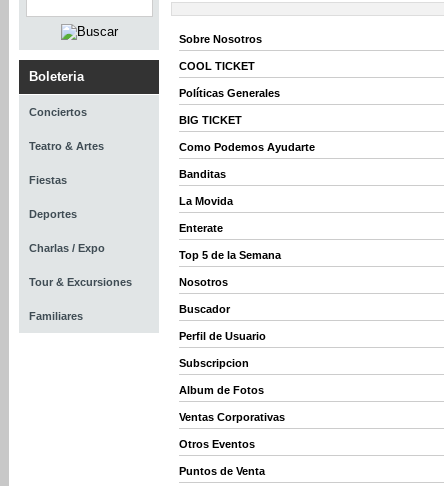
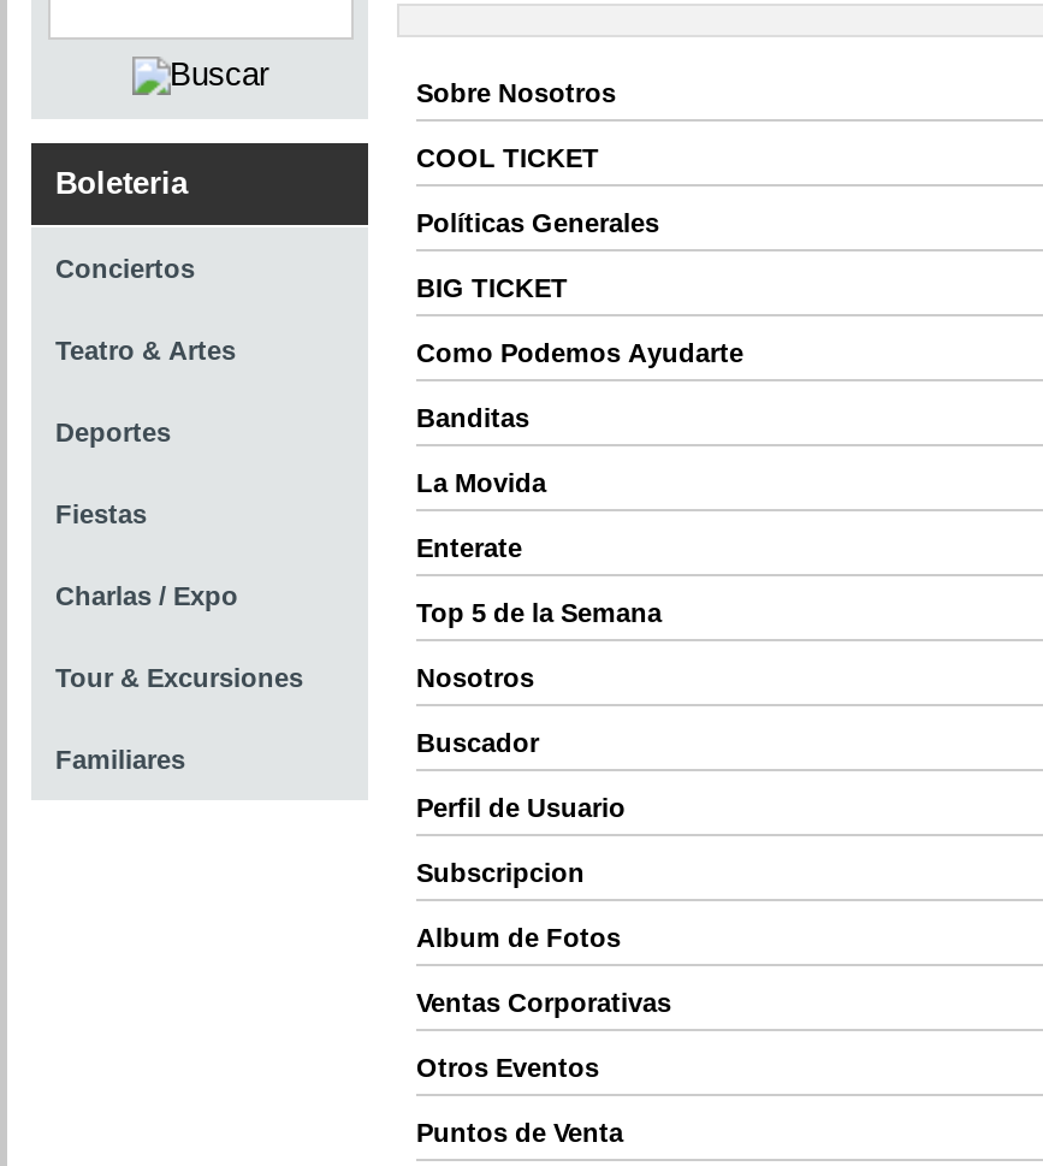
moved down: Fiestas

moved up: Deportes
